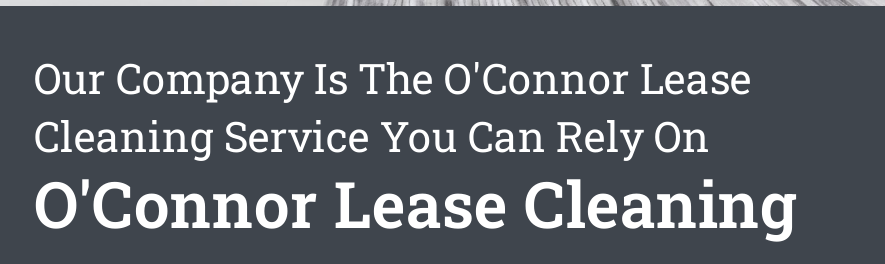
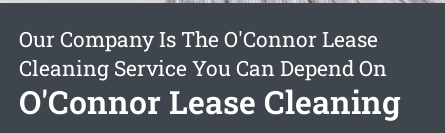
- Cleaning Service You Can Rely On
+ Cleaning Service You Can Depend On
